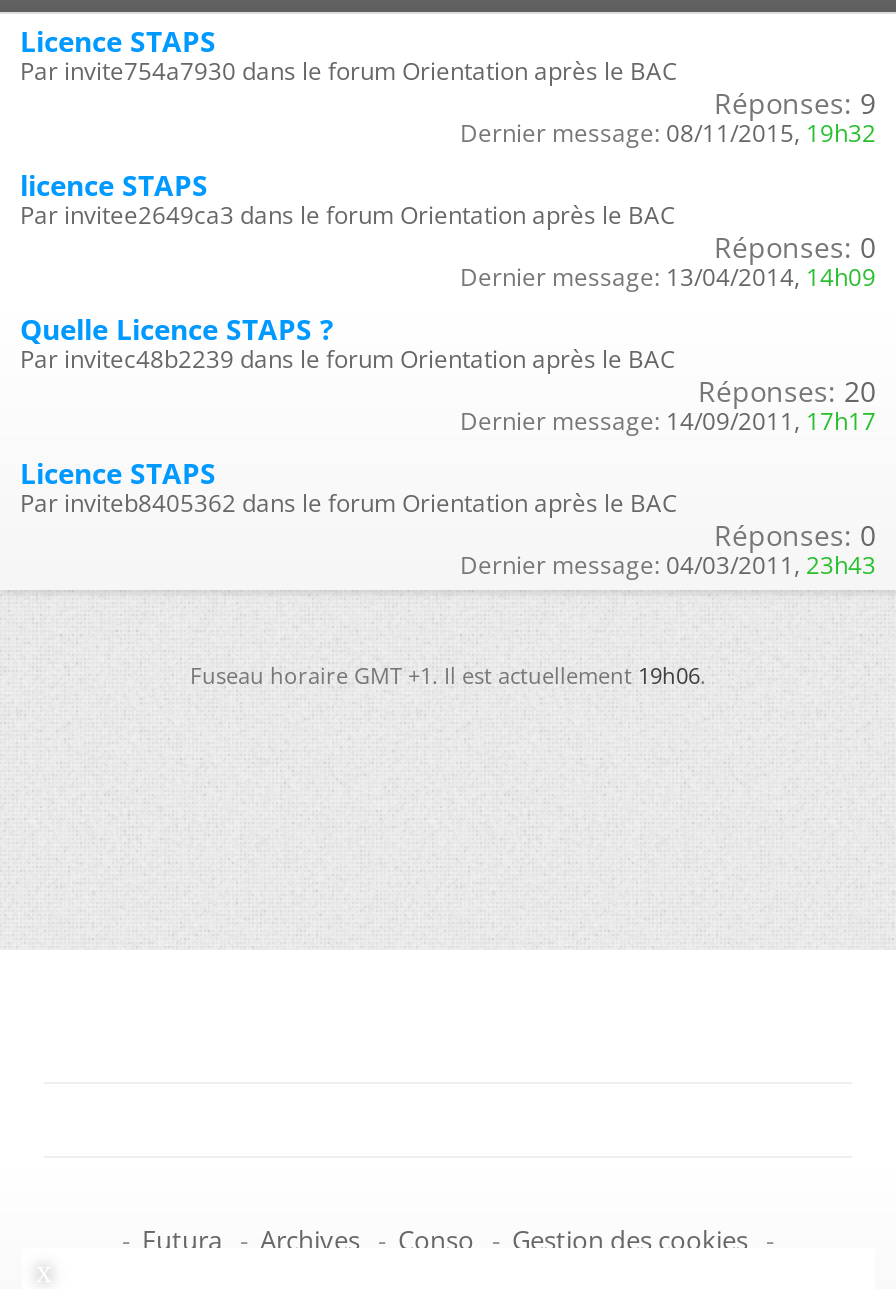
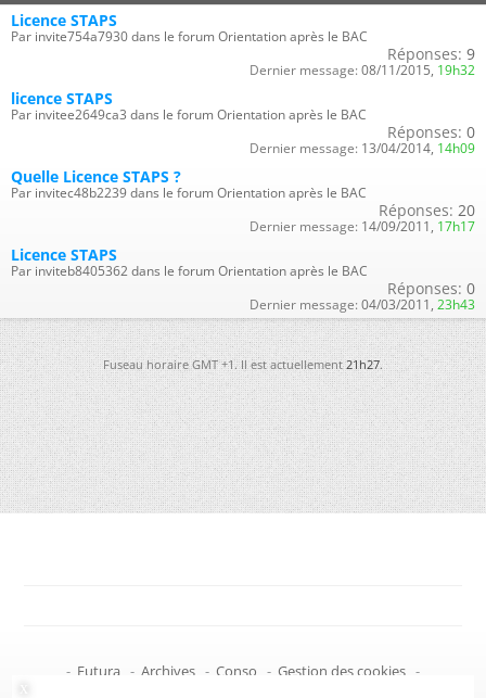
- Fuseau horaire GMT +1. Il est actuellement 19h06.
+ Fuseau horaire GMT +1. Il est actuellement 21h27.
